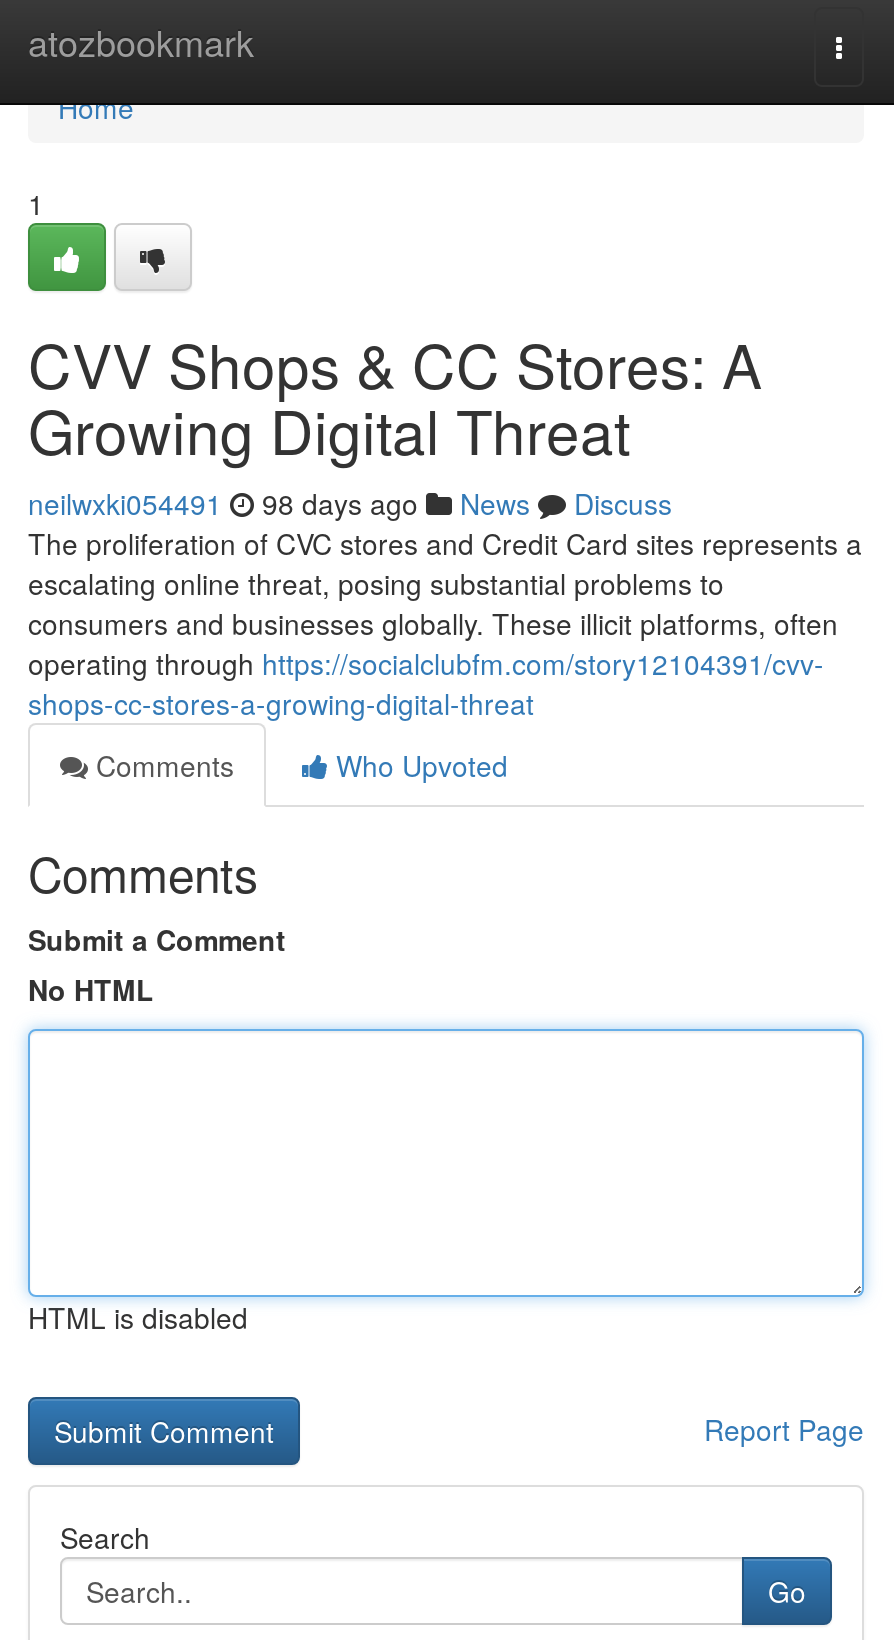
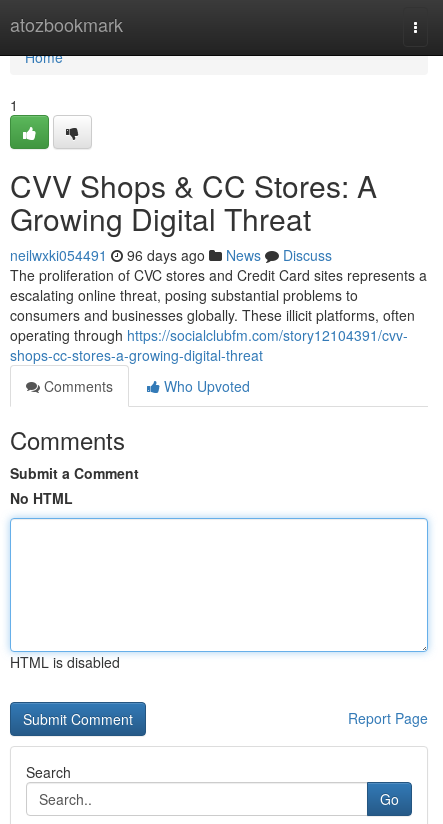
- neilwxki054491 98 days ago News Discuss
+ neilwxki054491 96 days ago News Discuss
